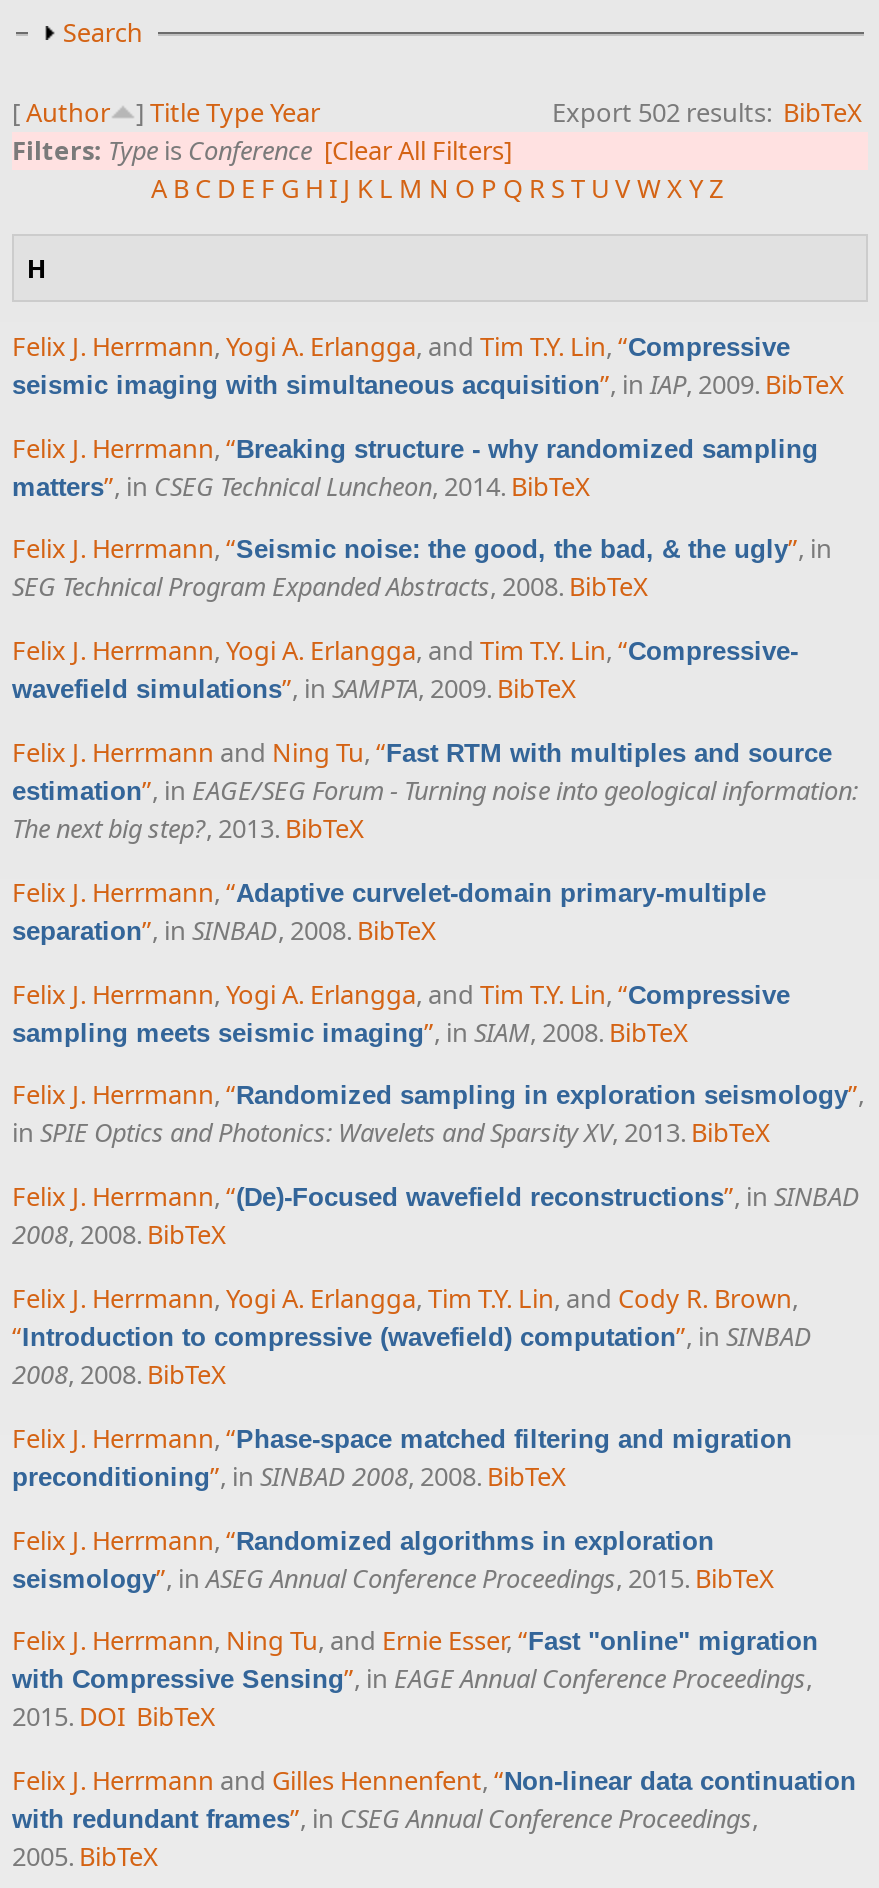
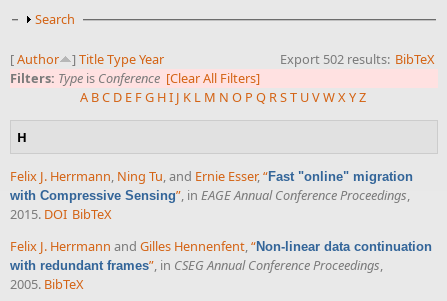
- Felix J. Herrmann, Yogi A. Erlangga, and Tim T.Y. Lin, “Compressive
- seismic imaging with simultaneous acquisition”, in IAP, 2009. BibTeX
- Felix J. Herrmann, “Breaking structure - why randomized sampling
- matters”, in CSEG Technical Luncheon, 2014. BibTeX
- Felix J. Herrmann, “Seismic noise: the good, the bad, & the ugly”, in
- SEG Technical Program Expanded Abstracts, 2008. BibTeX
- Felix J. Herrmann, Yogi A. Erlangga, and Tim T.Y. Lin, “Compressive-
- wavefield simulations”, in SAMPTA, 2009. BibTeX
- Felix J. Herrmann and Ning Tu, “Fast RTM with multiples and source
- estimation”, in EAGE/SEG Forum - Turning noise into geological information:
- The next big step?, 2013. BibTeX
- Felix J. Herrmann, “Adaptive curvelet-domain primary-multiple
- separation”, in SINBAD, 2008. BibTeX
- Felix J. Herrmann, Yogi A. Erlangga, and Tim T.Y. Lin, “Compressive
- sampling meets seismic imaging”, in SIAM, 2008. BibTeX
- Felix J. Herrmann, “Randomized sampling in exploration seismology”,
- in SPIE Optics and Photonics: Wavelets and Sparsity XV, 2013. BibTeX
- Felix J. Herrmann, “(De)-Focused wavefield reconstructions”, in SINBAD
- 2008, 2008. BibTeX
- Felix J. Herrmann, Yogi A. Erlangga, Tim T.Y. Lin, and Cody R. Brown,
- “Introduction to compressive (wavefield) computation”, in SINBAD
- 2008, 2008. BibTeX
- Felix J. Herrmann, “Phase-space matched filtering and migration
- preconditioning”, in SINBAD 2008, 2008. BibTeX
- Felix J. Herrmann, “Randomized algorithms in exploration
- seismology”, in ASEG Annual Conference Proceedings, 2015. BibTeX
